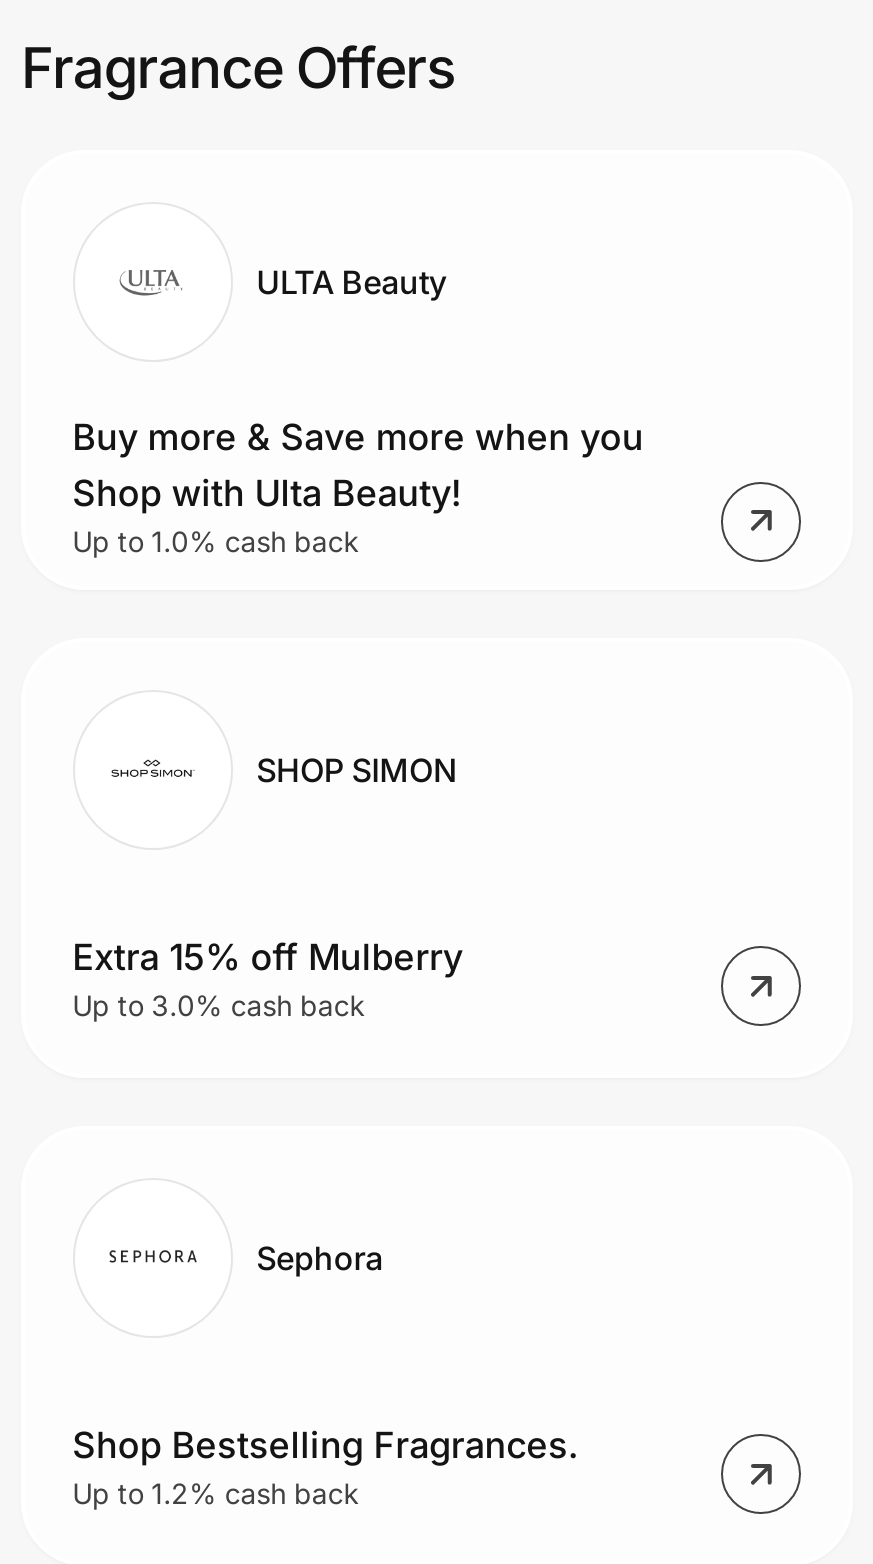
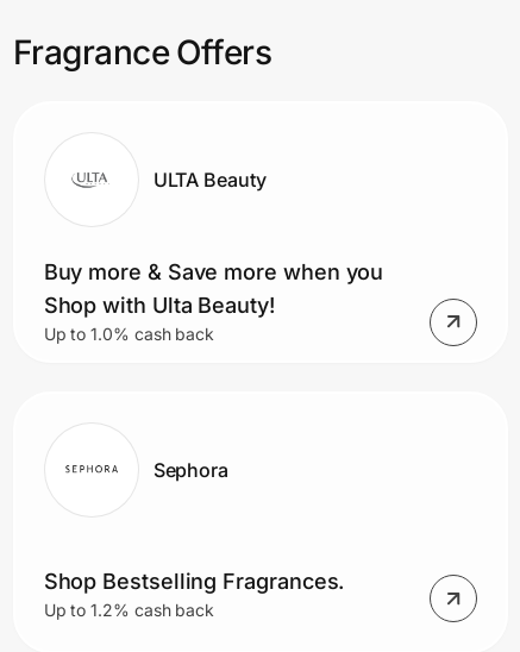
- SHOP SIMON

- Extra 15% off Mulberry
- Up to 3.0% cash back
